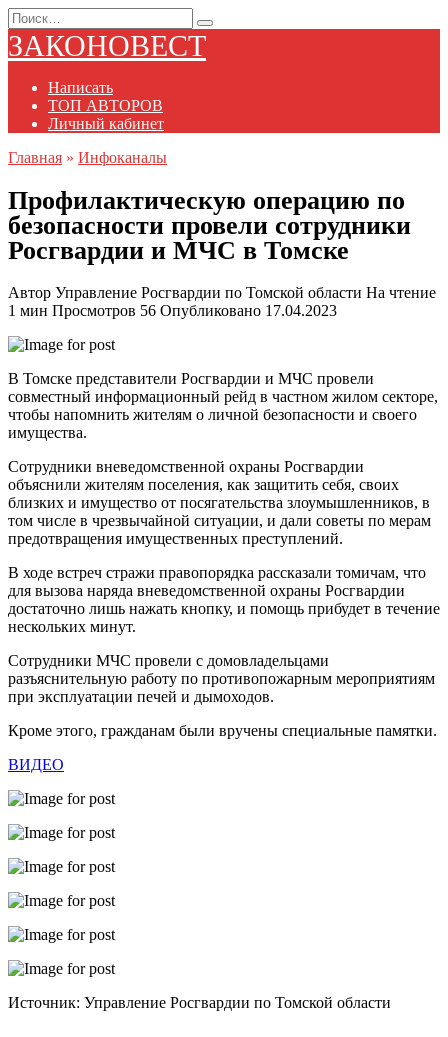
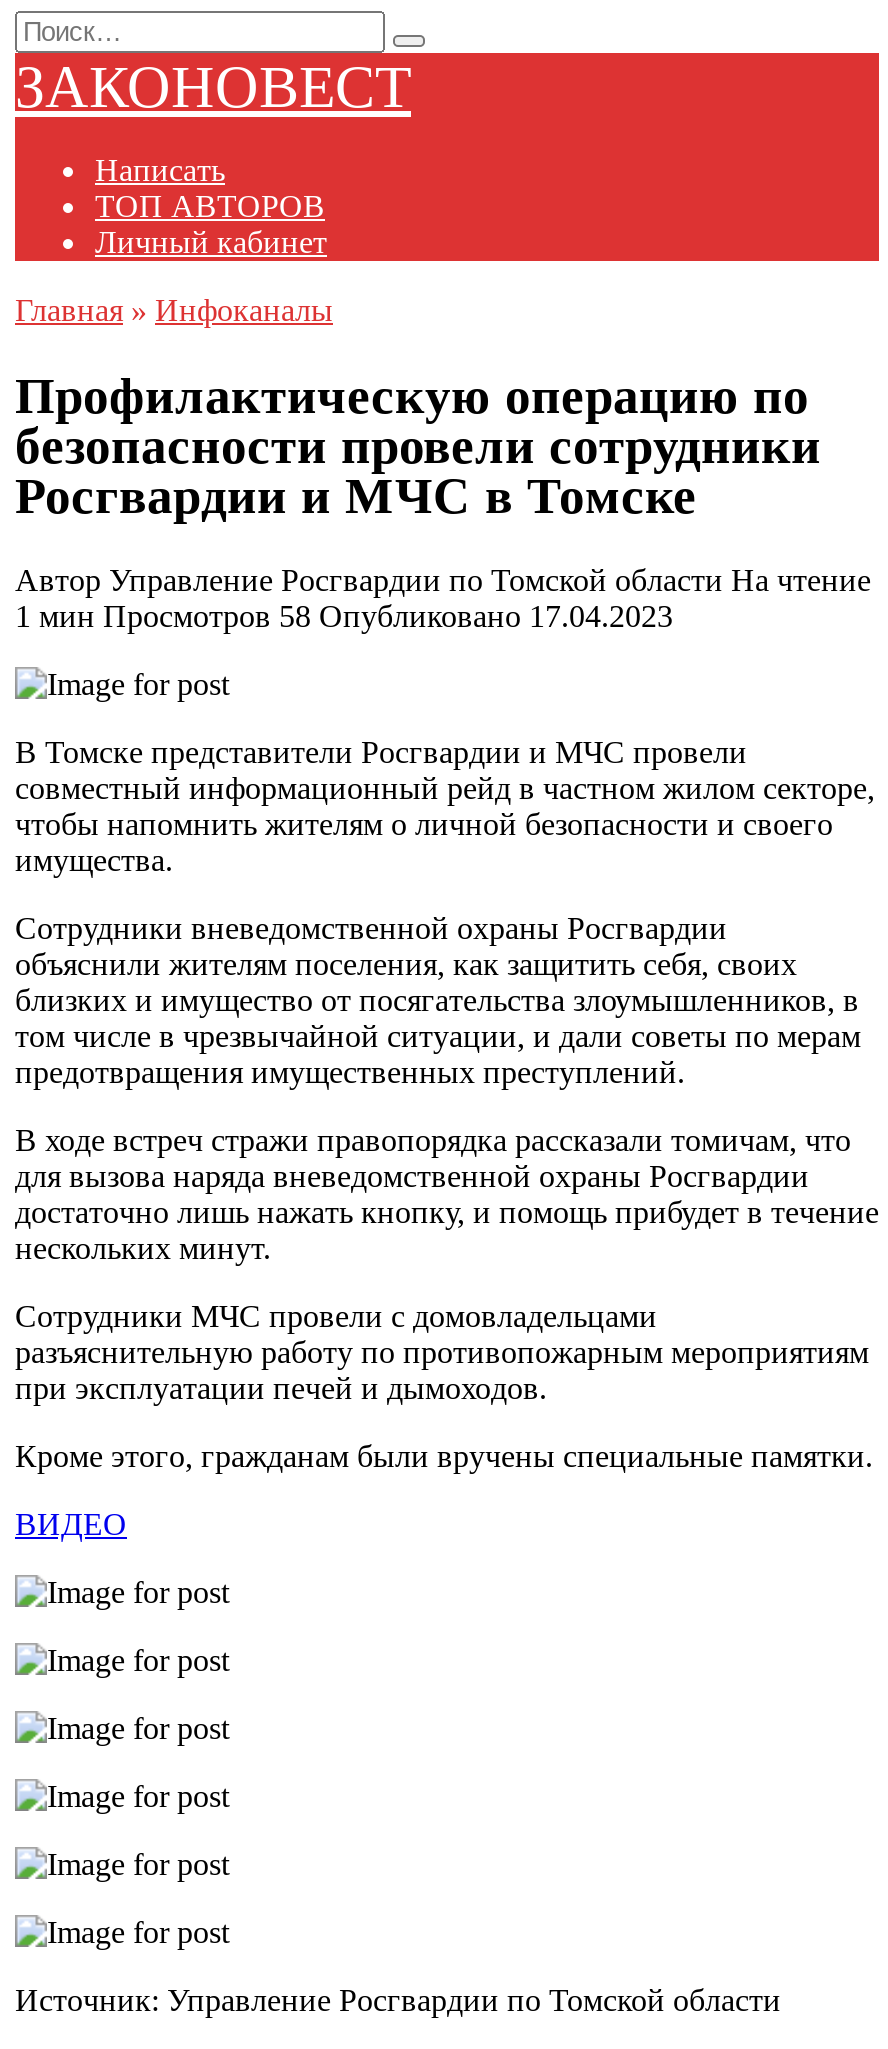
- 1 мин Просмотров 56 Опубликовано 17.04.2023
+ 1 мин Просмотров 58 Опубликовано 17.04.2023
